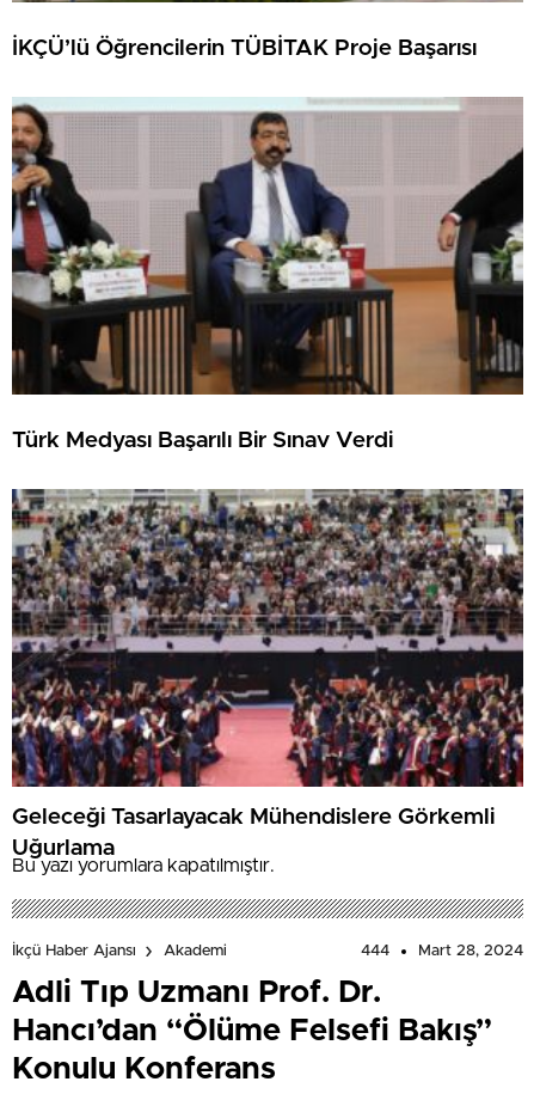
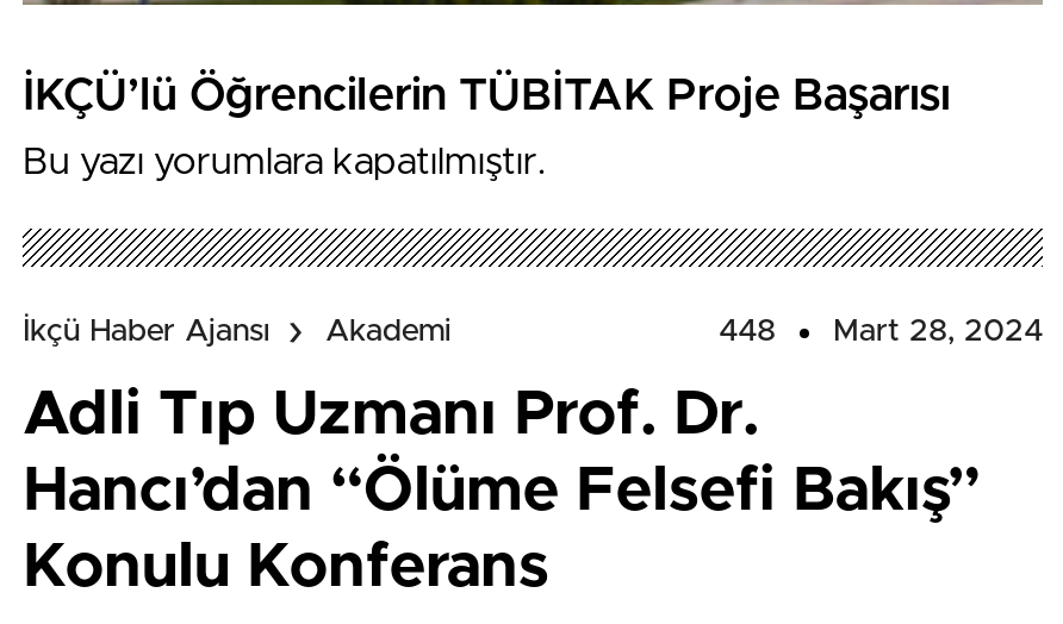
- [image]
- Türk Medyası Başarılı Bir Sınav Verdi

- [image]
- Geleceği Tasarlayacak Mühendislere Görkemli
- Uğurlama

- 444 Mart 28, 2024
+ 448 Mart 28, 2024
